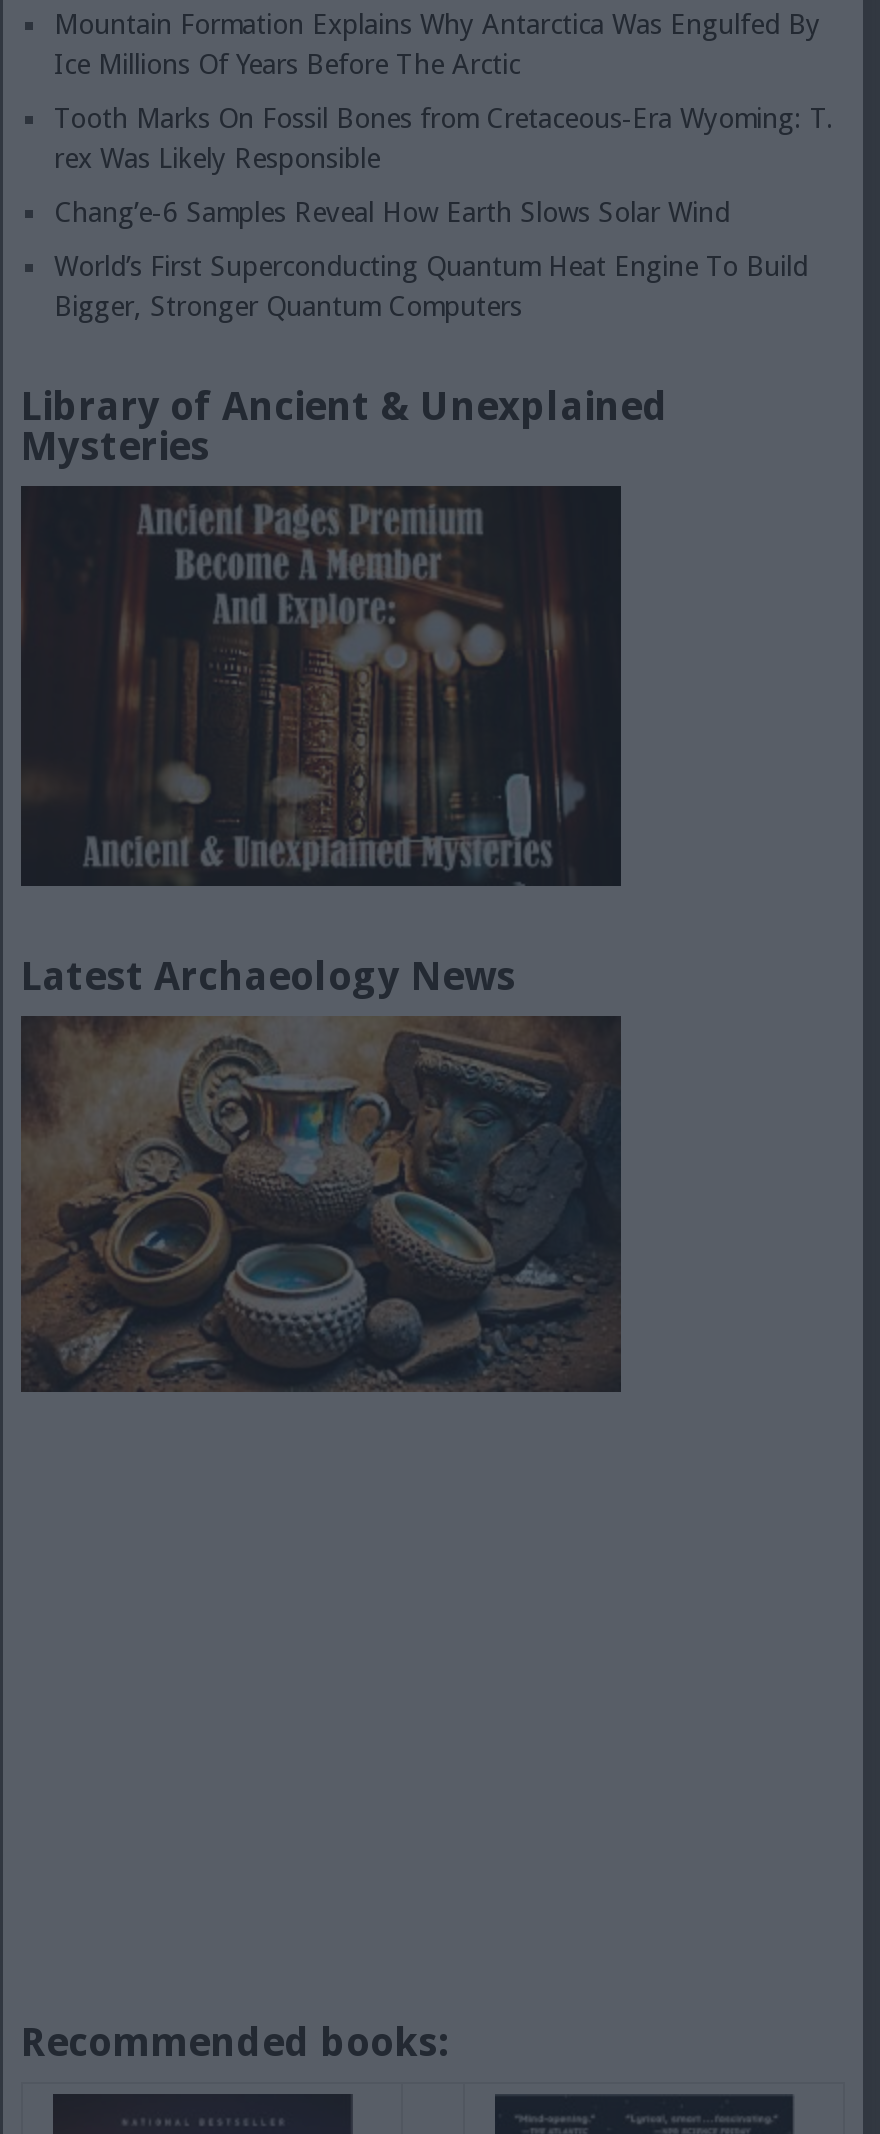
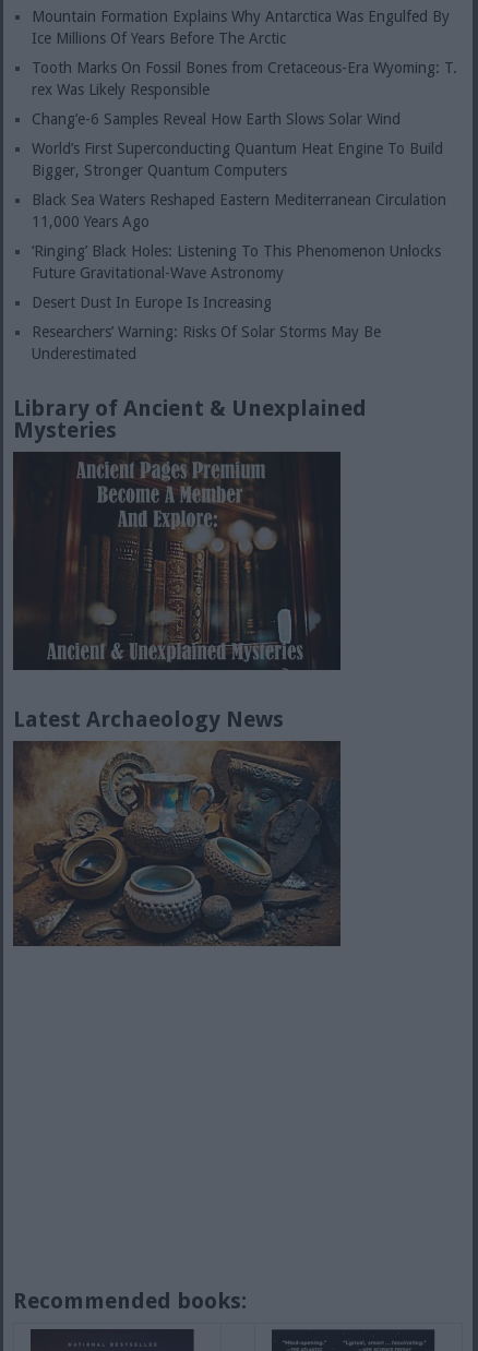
+ Black Sea Waters Reshaped Eastern Mediterranean Circulation
+ 11,000 Years Ago
+ ‘Ringing’ Black Holes: Listening To This Phenomenon Unlocks
+ Future Gravitational-Wave Astronomy
+ Desert Dust In Europe Is Increasing
+ Researchers’ Warning: Risks Of Solar Storms May Be
+ Underestimated
